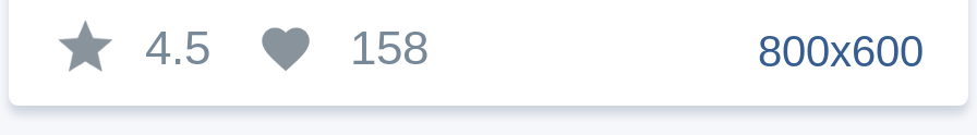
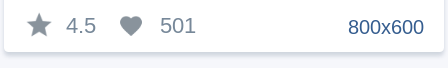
- 158
+ 501
